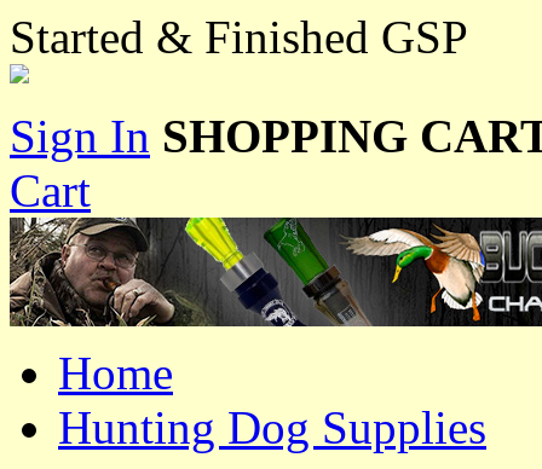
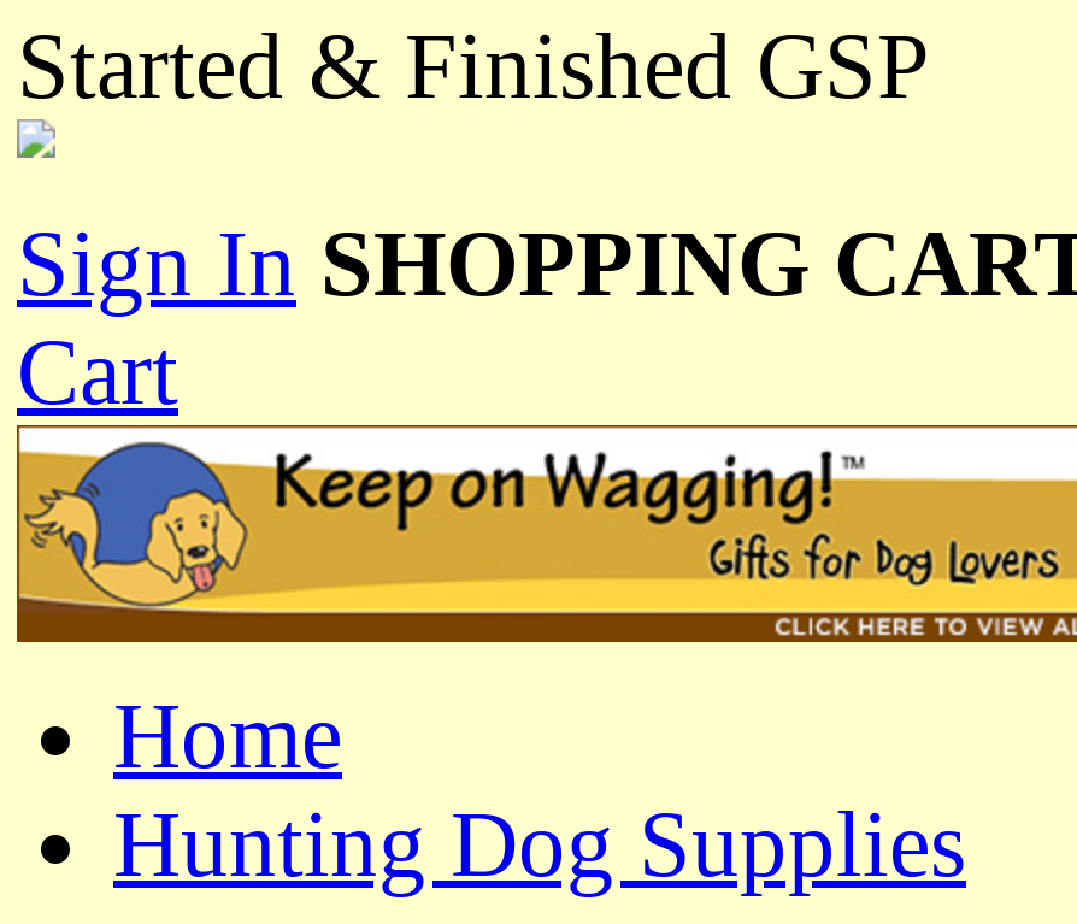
- [image]
+ [image]
